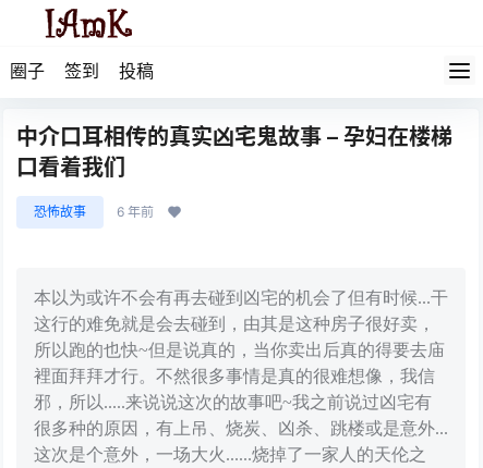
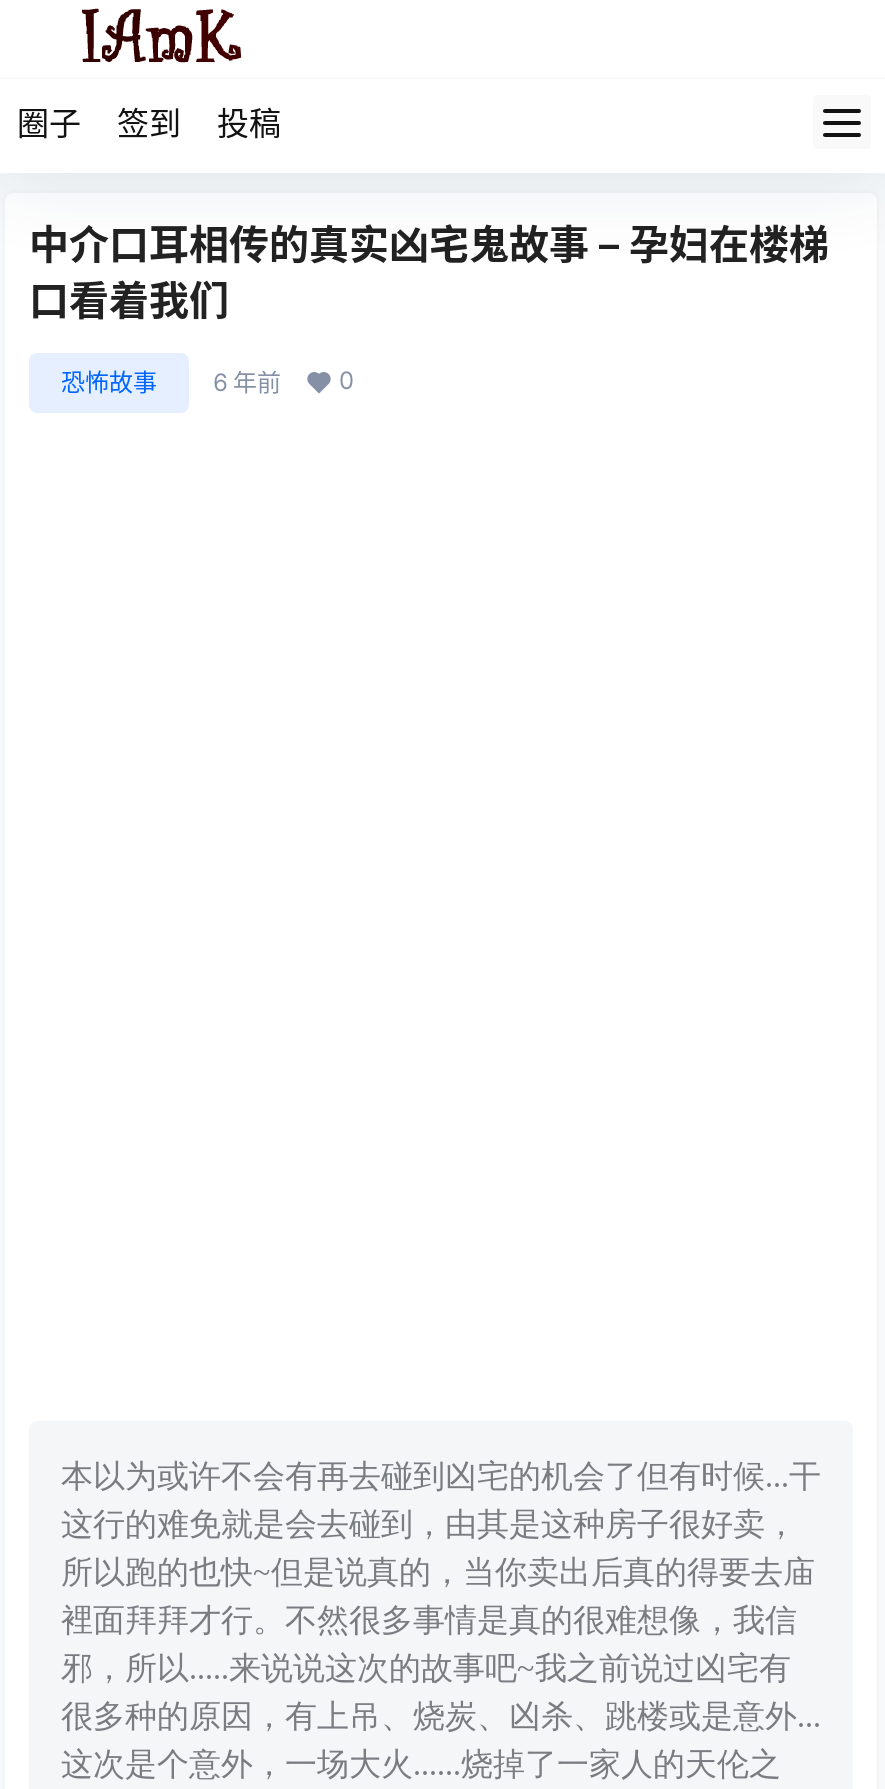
+ 0
